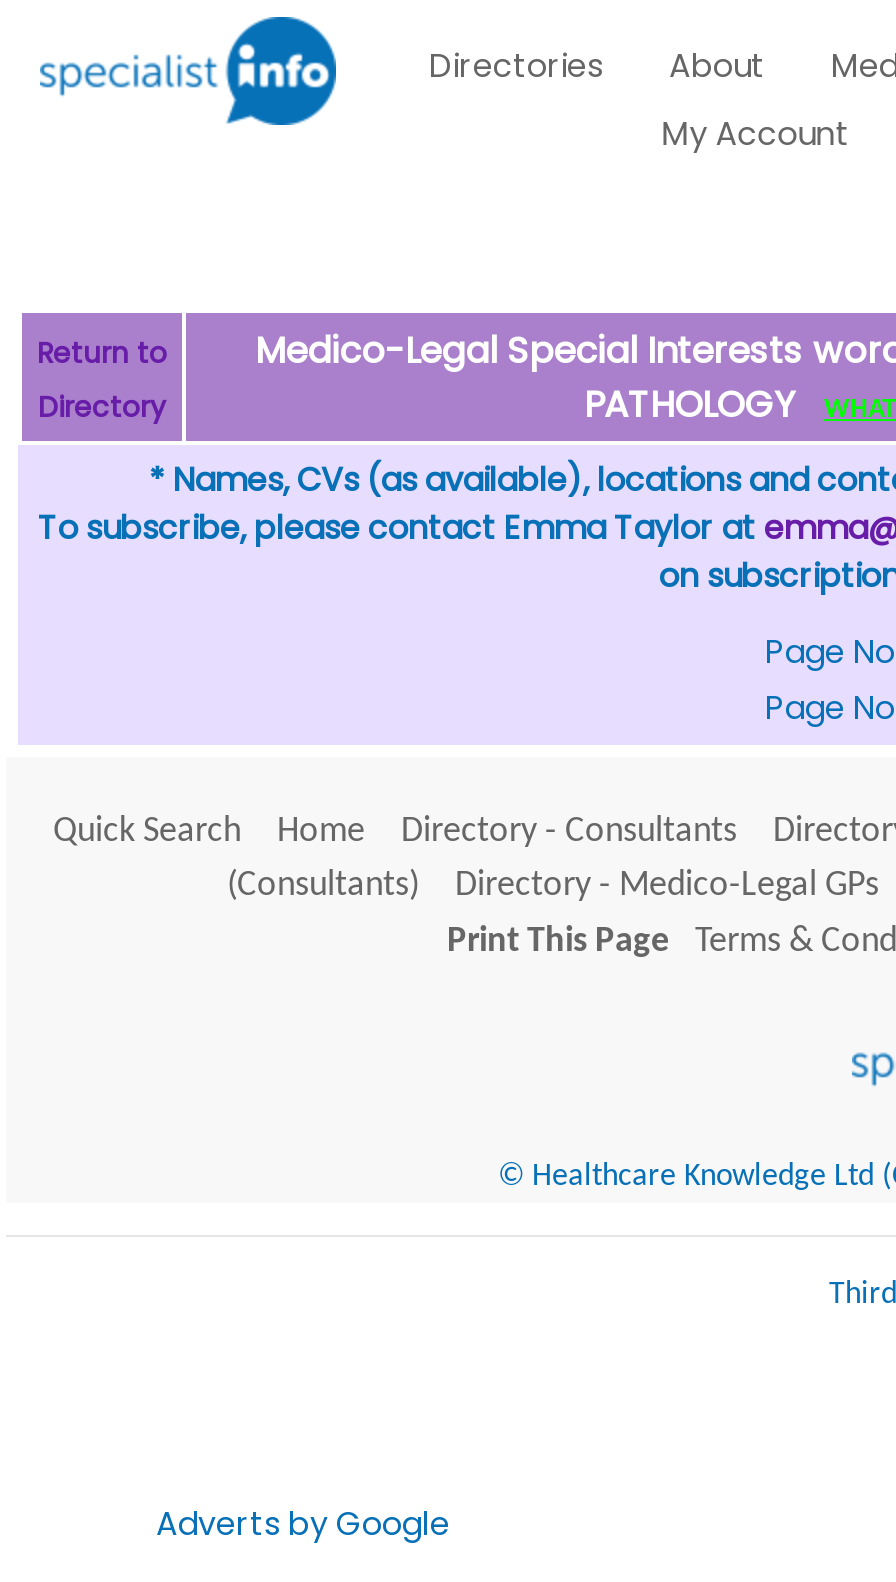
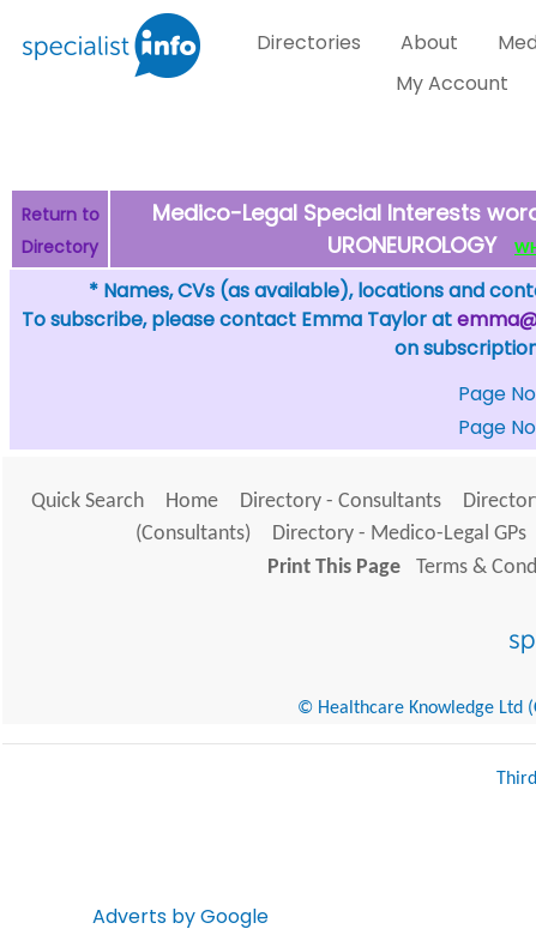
- PATHOLOGY
+ URONEUROLOGY
